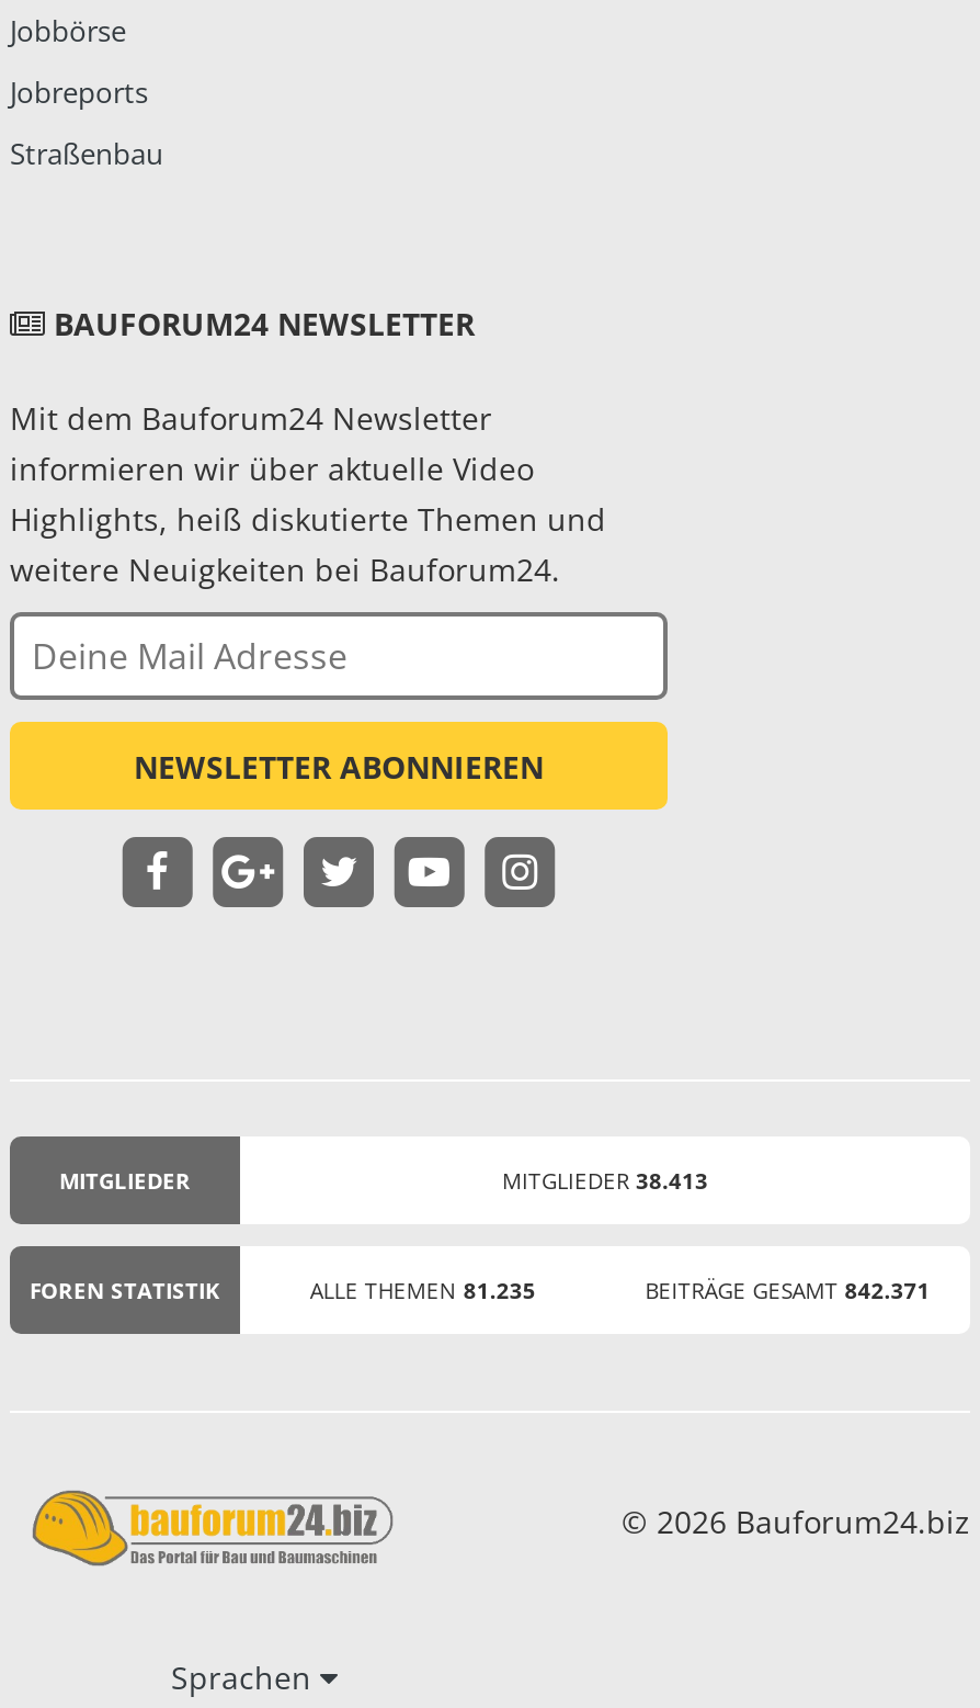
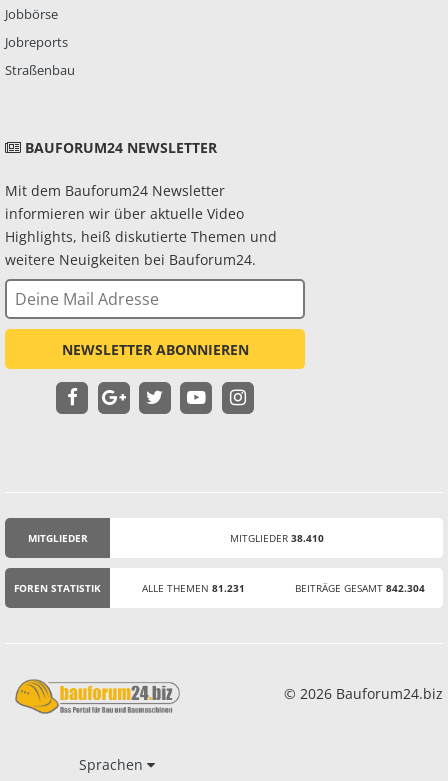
- MITGLIEDER 38.413
+ MITGLIEDER 38.410

- ALLE THEMEN 81.235
+ ALLE THEMEN 81.231

- BEITRÄGE GESAMT 842.371
+ BEITRÄGE GESAMT 842.304
